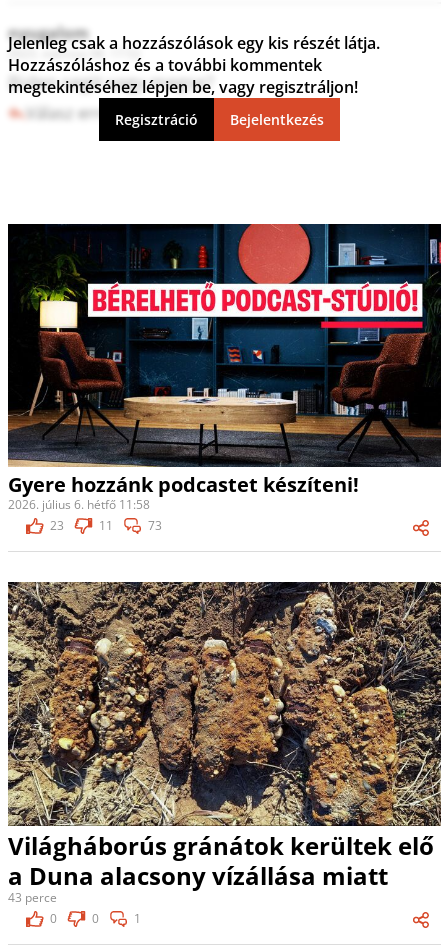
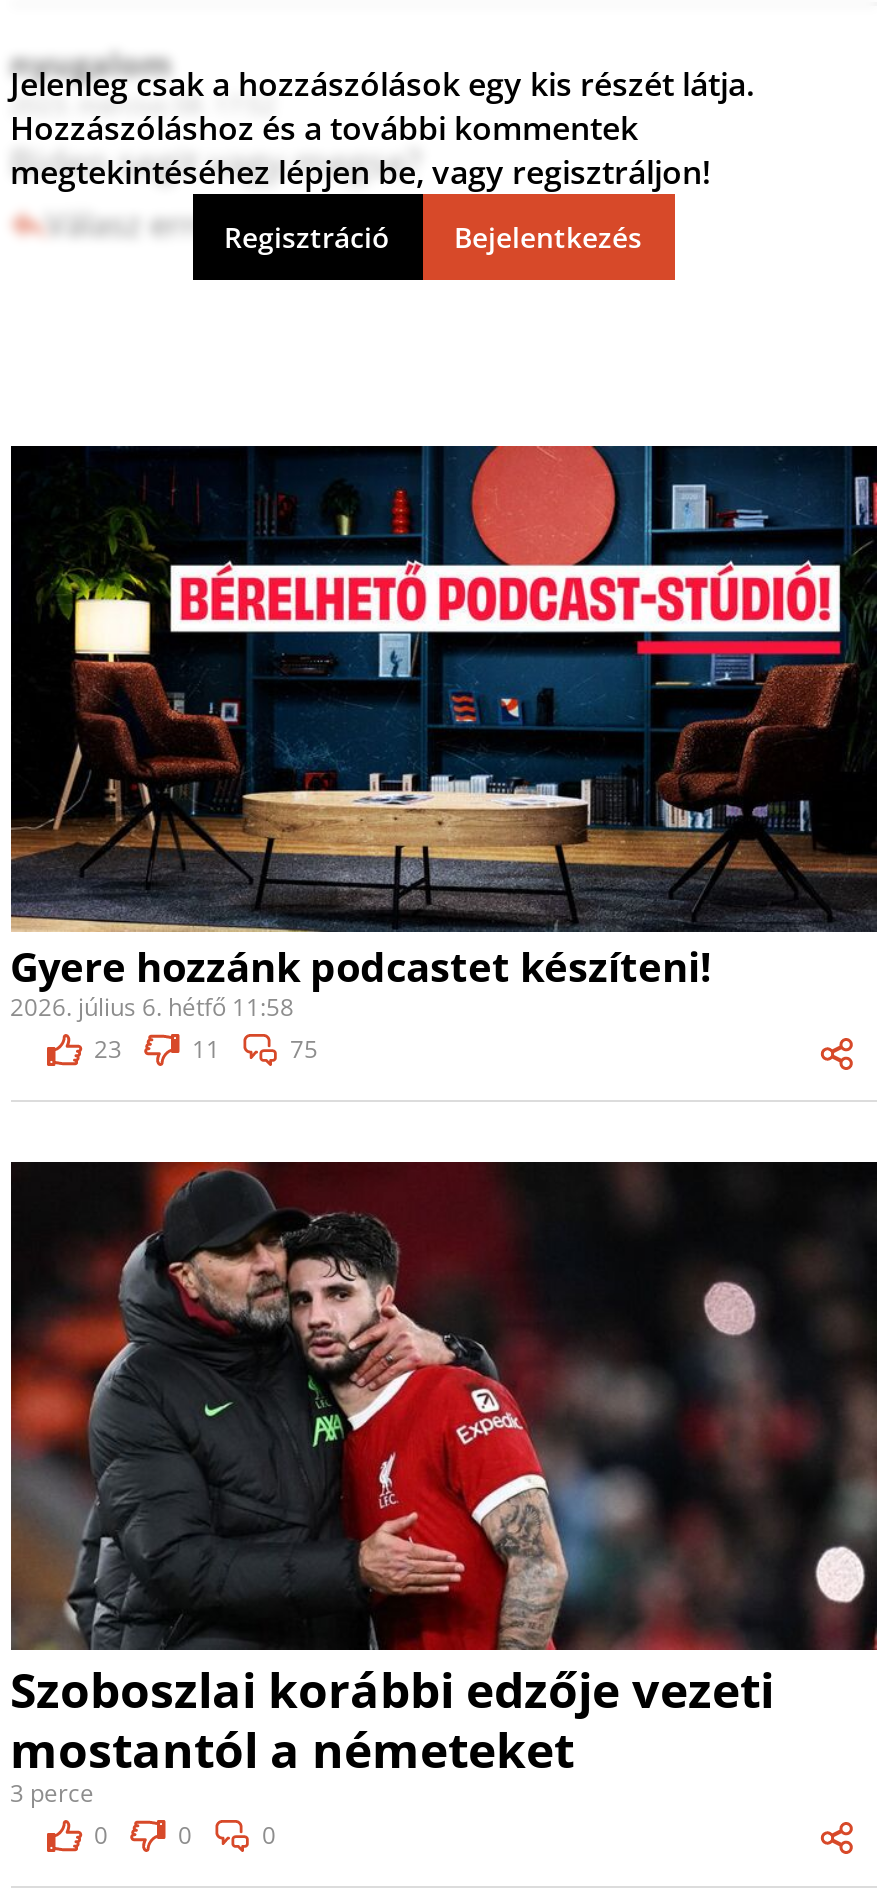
- 73
+ 75

- [image]
- Világháborús gránátok kerültek elő
- a Duna alacsony vízállása miatt
- 43 perce
+ [image]
+ Szoboszlai korábbi edzője vezeti
+ mostantól a németeket
+ 3 perce

- 1
+ 0
